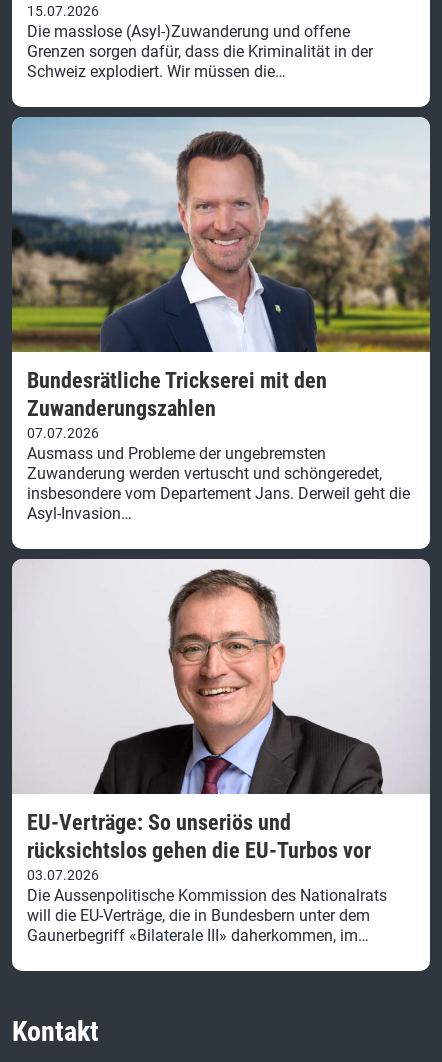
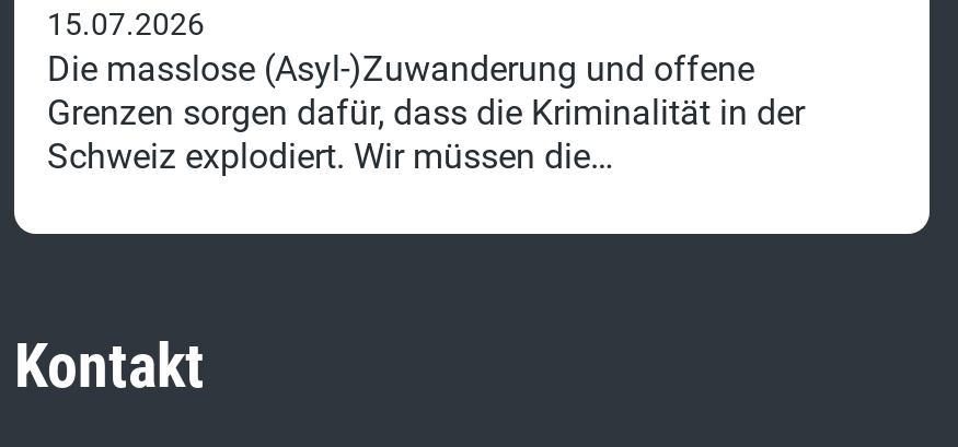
- [image]
- Bundesrätliche Trickserei mit den
- Zuwanderungszahlen
- 07.07.2026
- Ausmass und Probleme der ungebremsten
- Zuwanderung werden vertuscht und schöngeredet,
- insbesondere vom Departement Jans. Derweil geht die
- Asyl-Invasion…

- [image]
- EU-Verträge: So unseriös und
- rücksichtslos gehen die EU-Turbos vor
- 03.07.2026
- Die Aussenpolitische Kommission des Nationalrats
- will die EU-Verträge, die in Bundesbern unter dem
- Gaunerbegriff «Bilaterale III» daherkommen, im…
